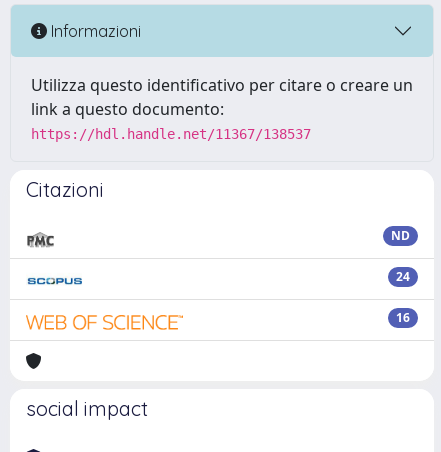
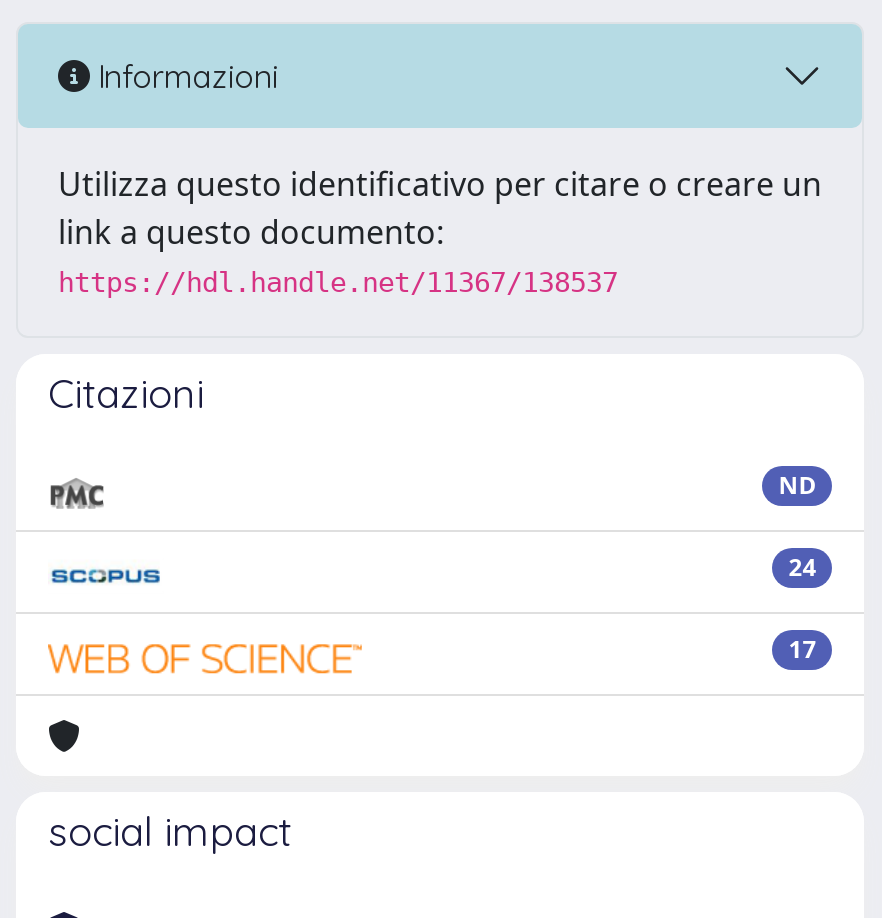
- 16
+ 17
